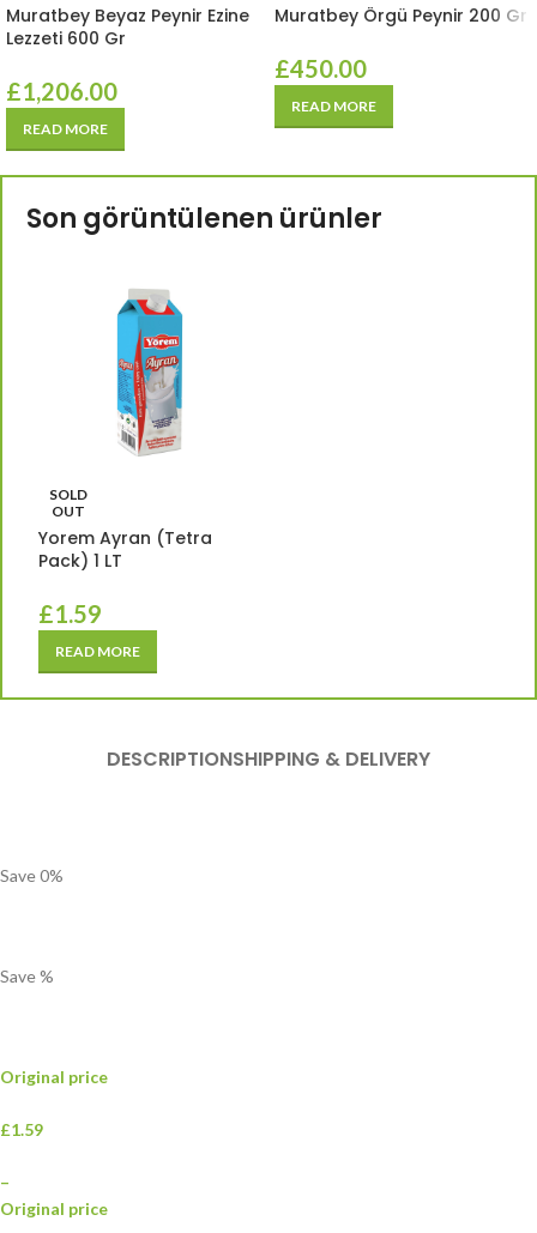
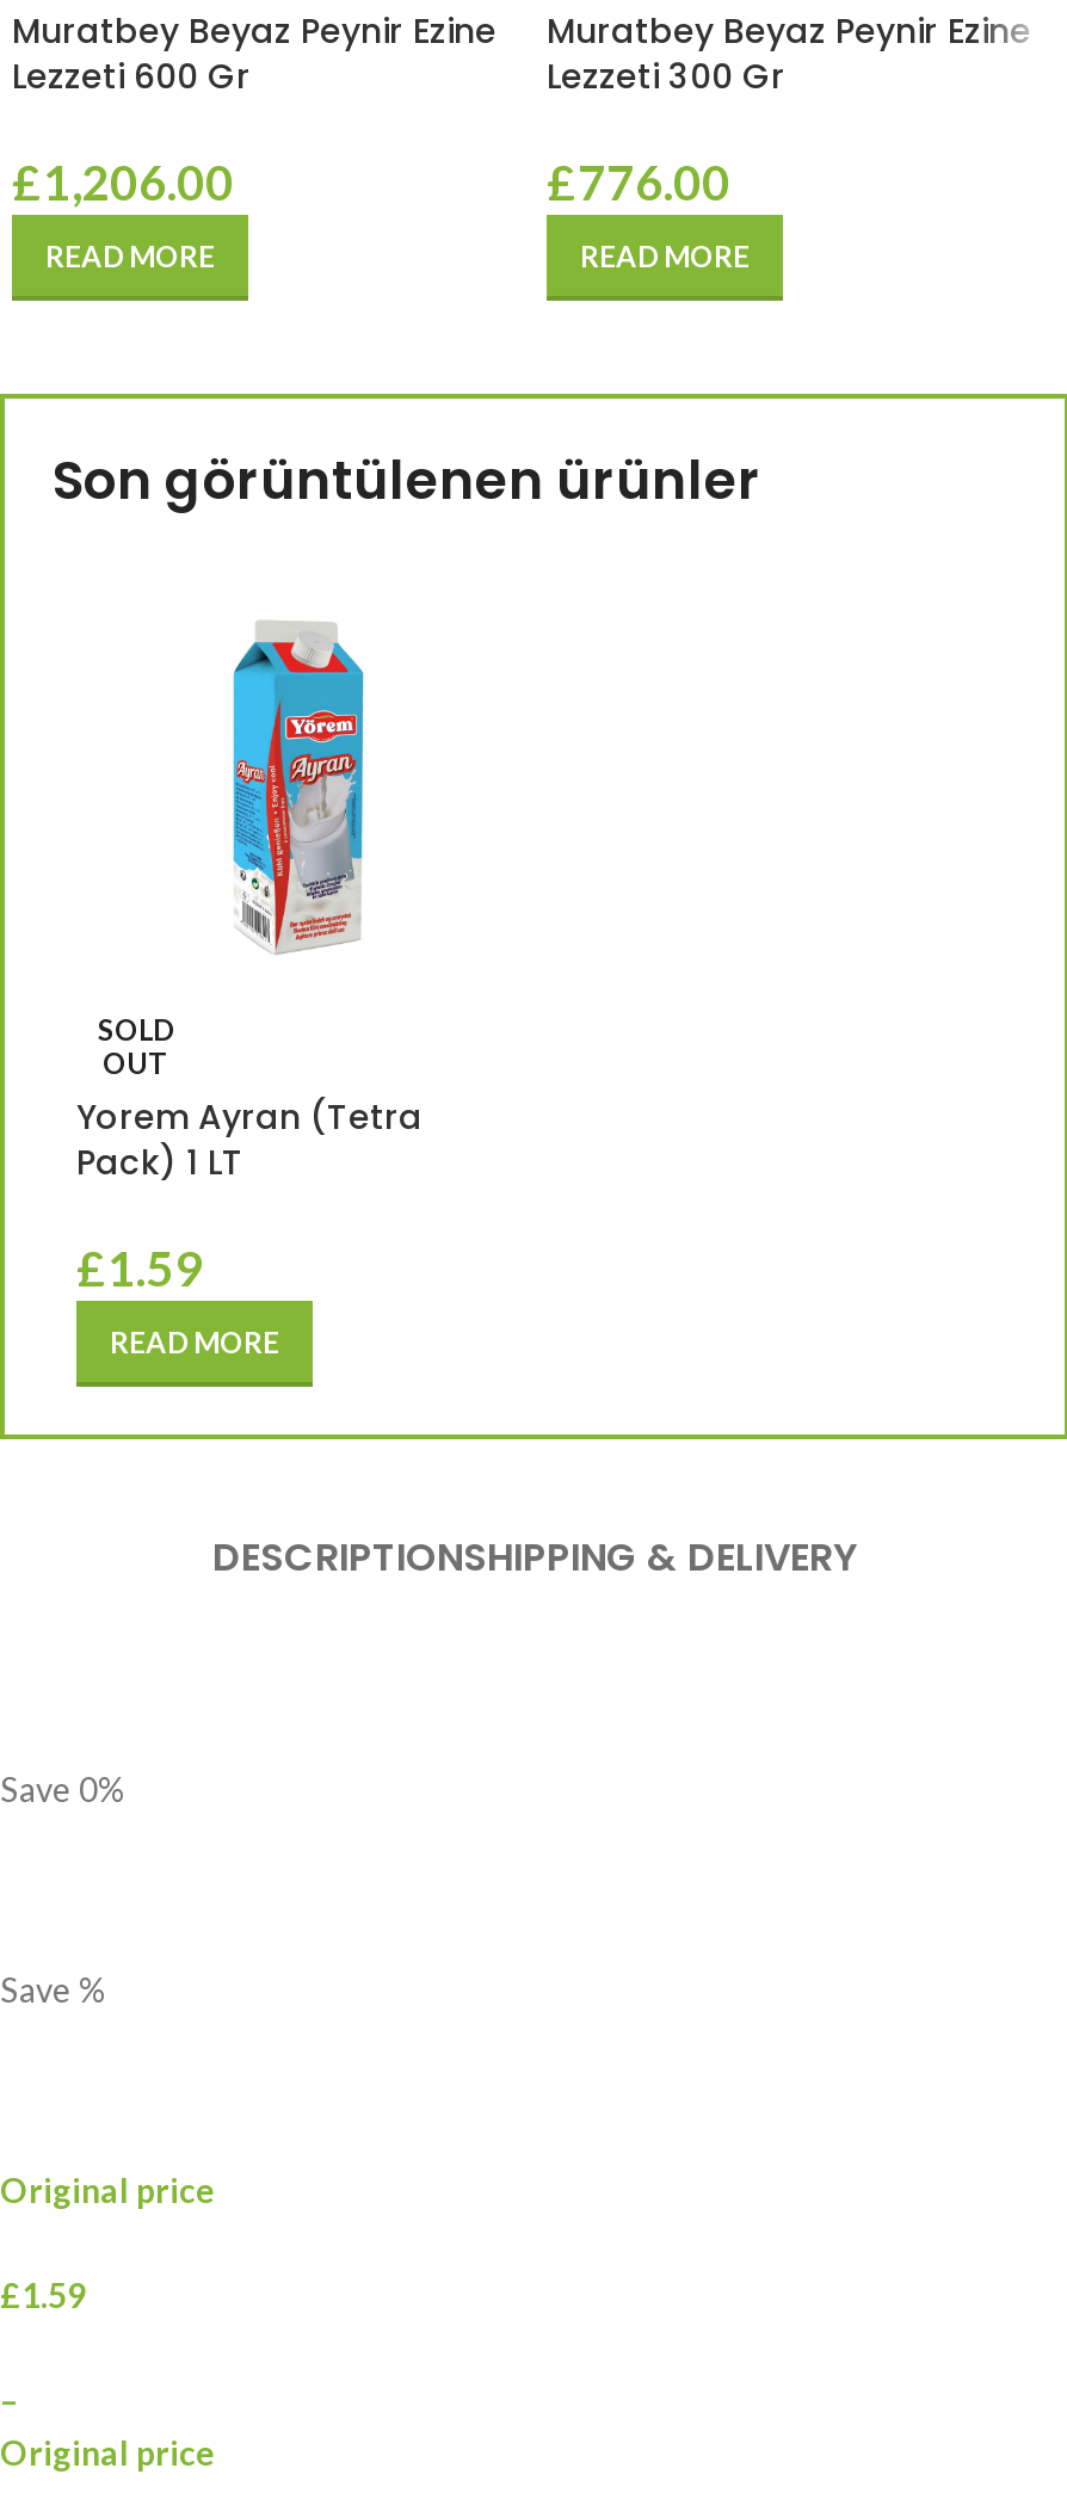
- Muratbey Örgü Peynir 200 Gr
+ Muratbey Beyaz Peynir Ezine
+ Lezzeti 300 Gr

- £450.00
+ £776.00
